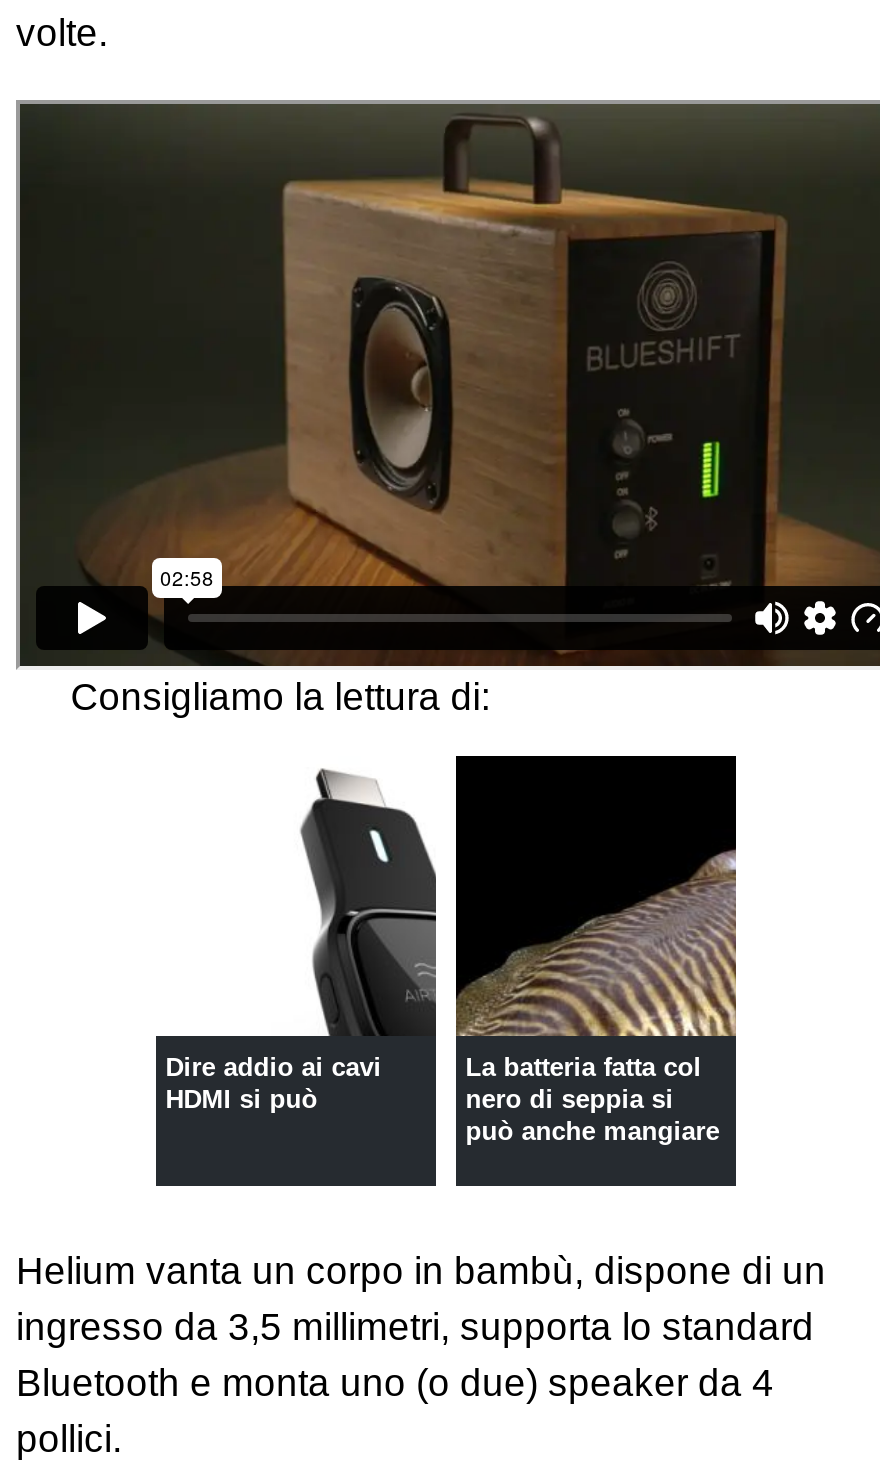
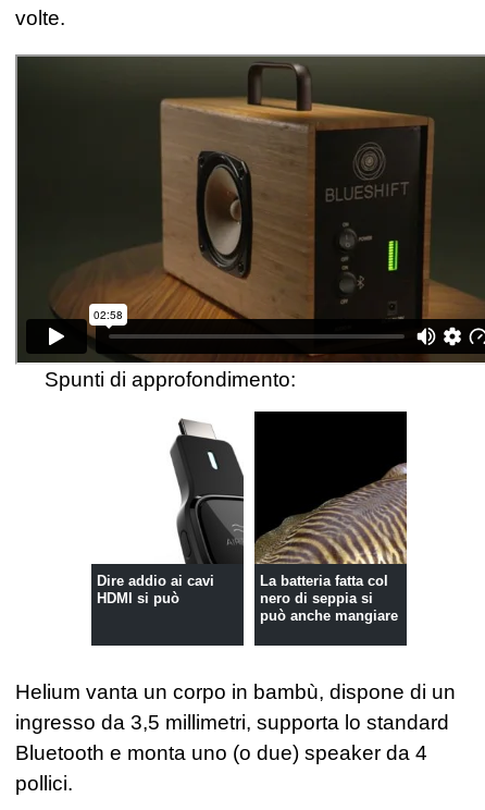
- Consigliamo la lettura di:
+ Spunti di approfondimento:
